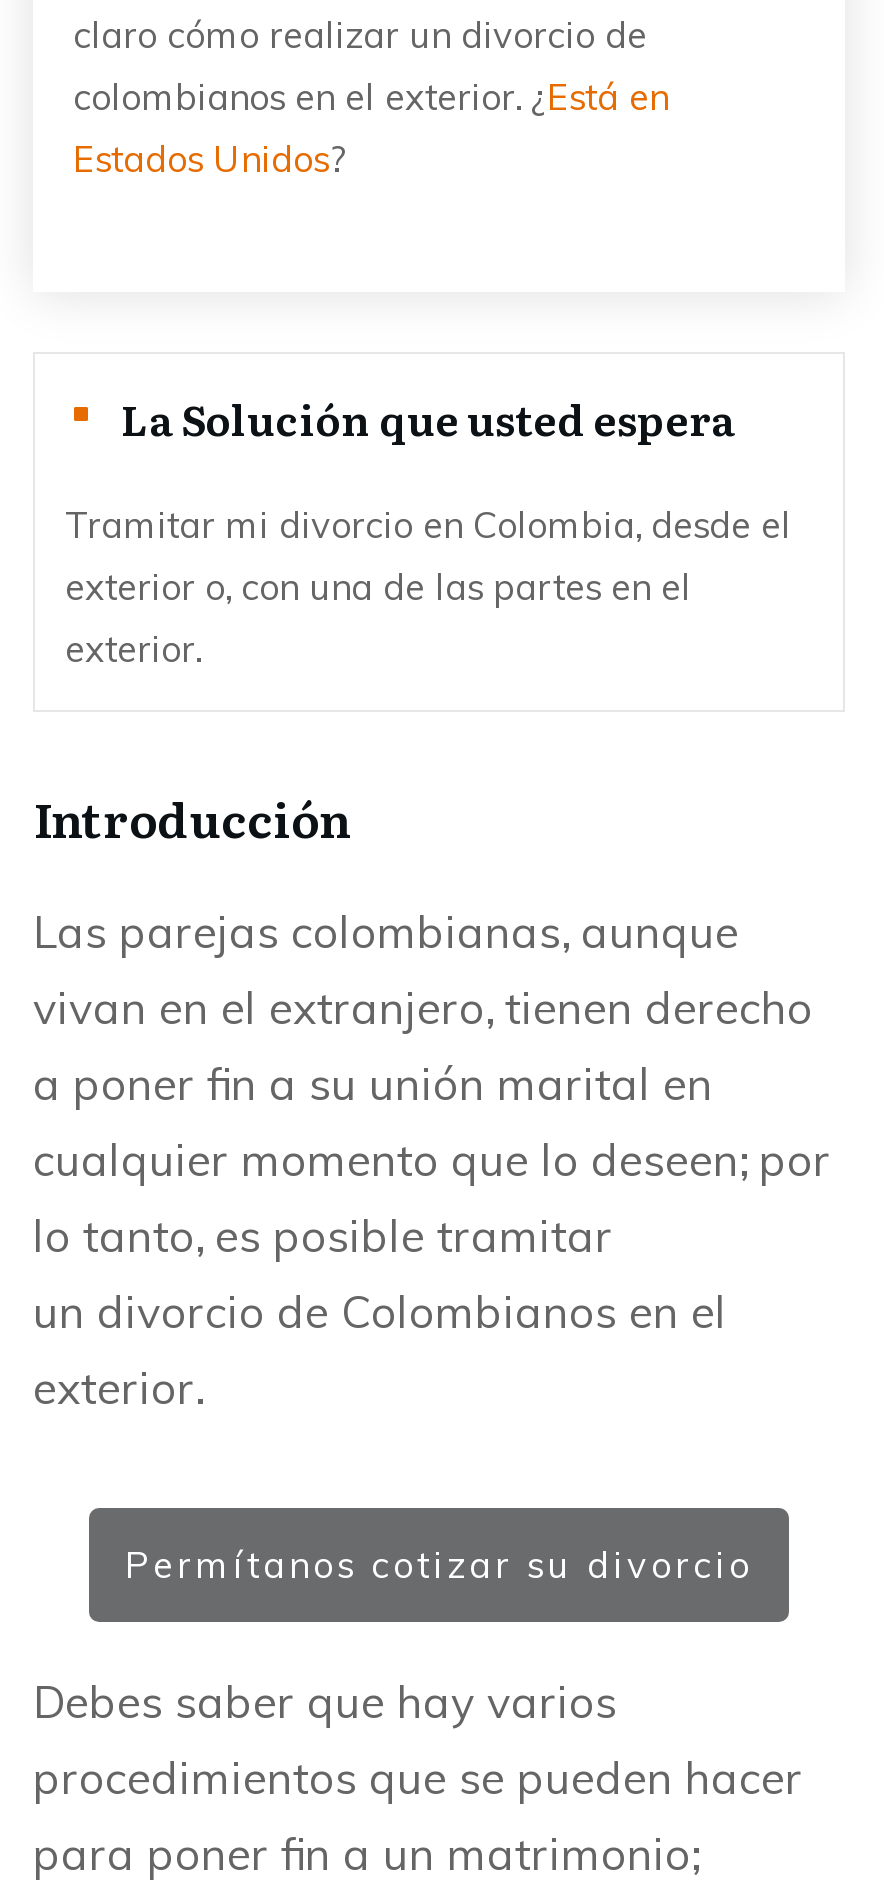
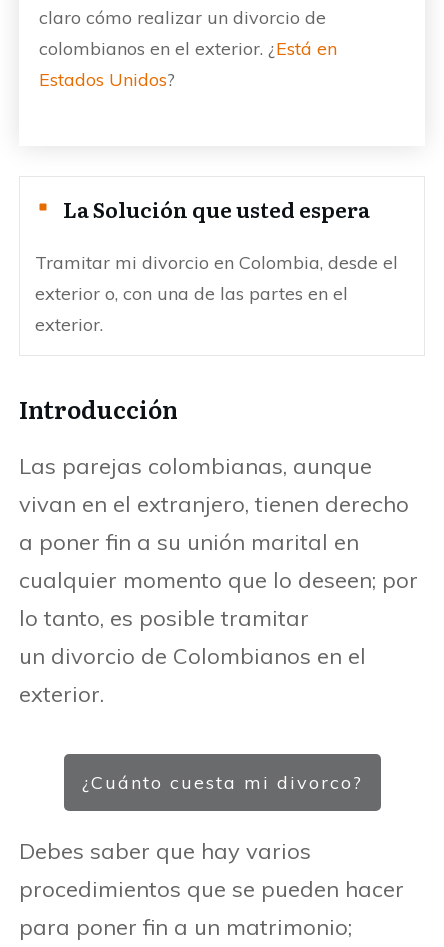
- Permítanos cotizar su divorcio
+ ¿Cuánto cuesta mi divorco?
